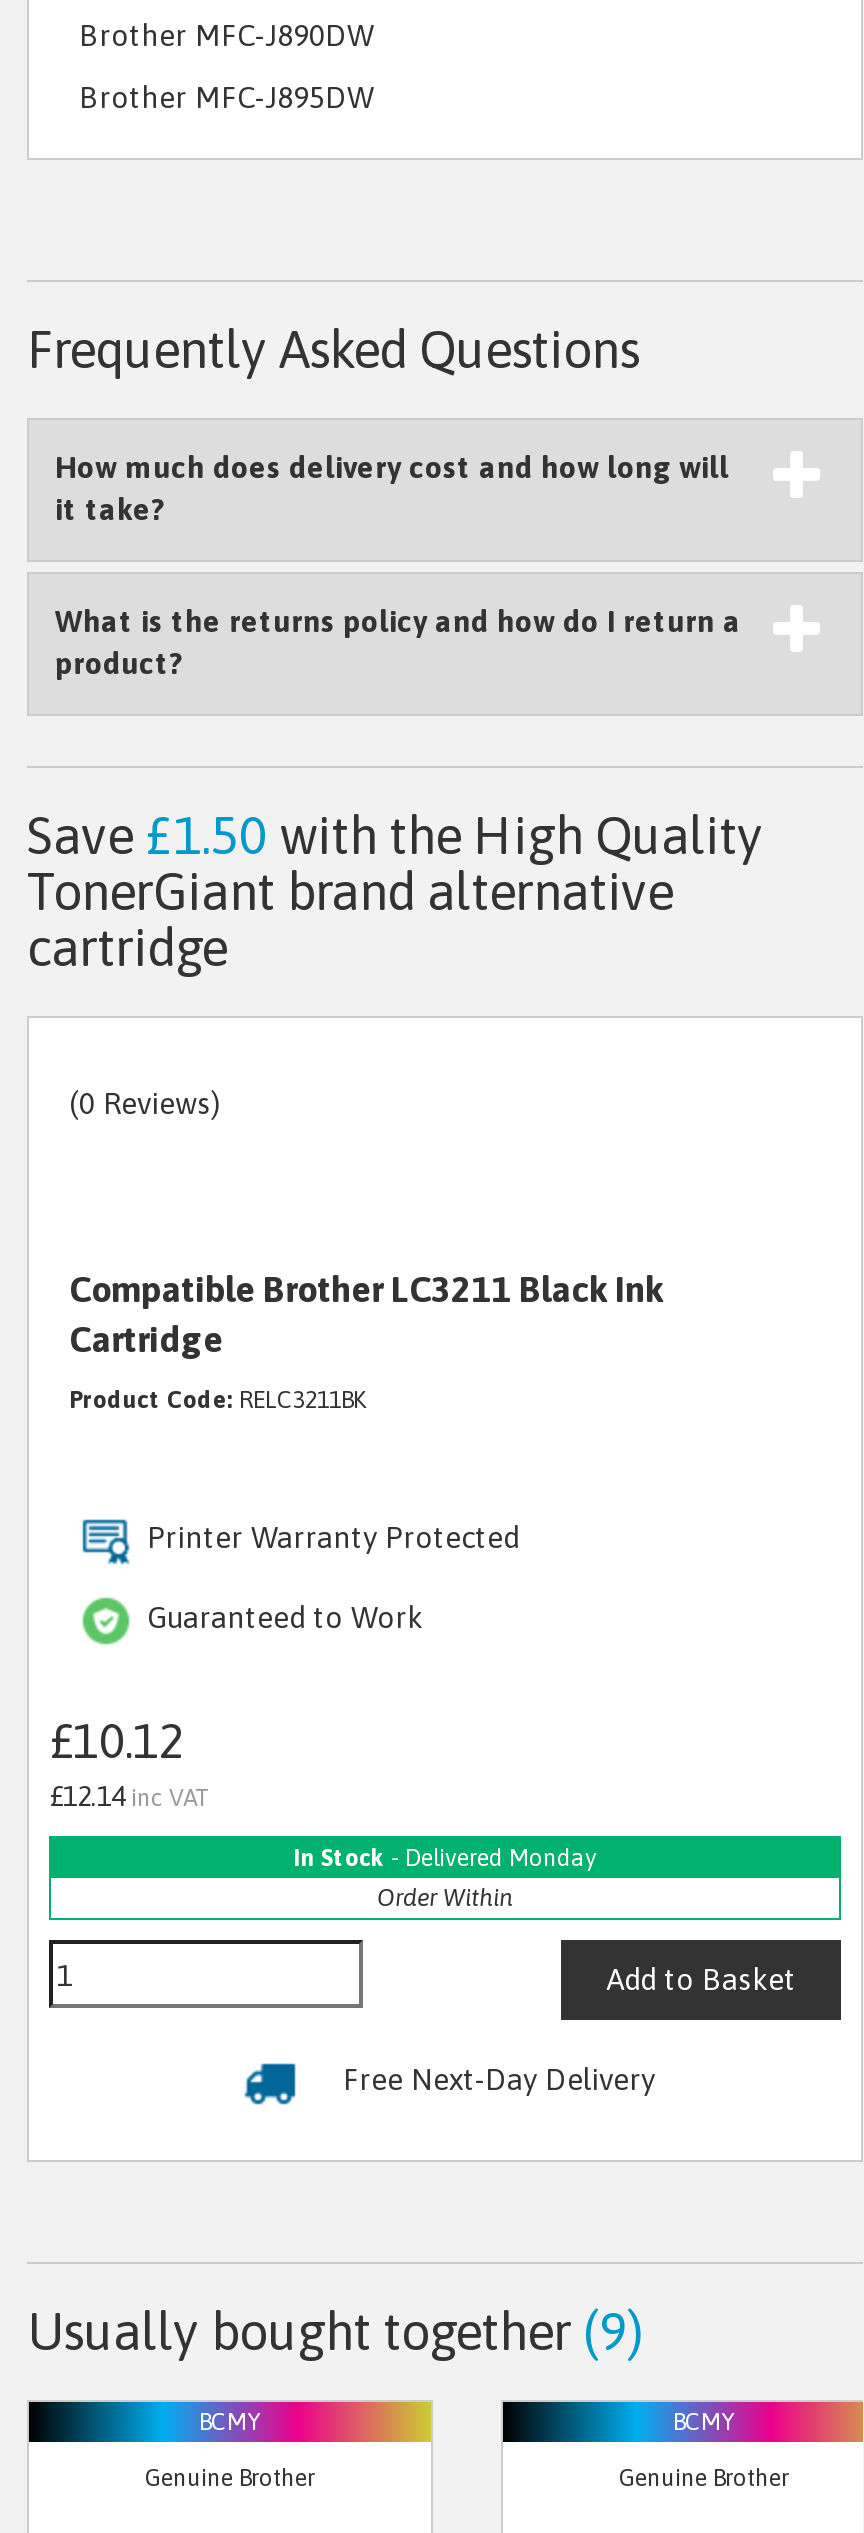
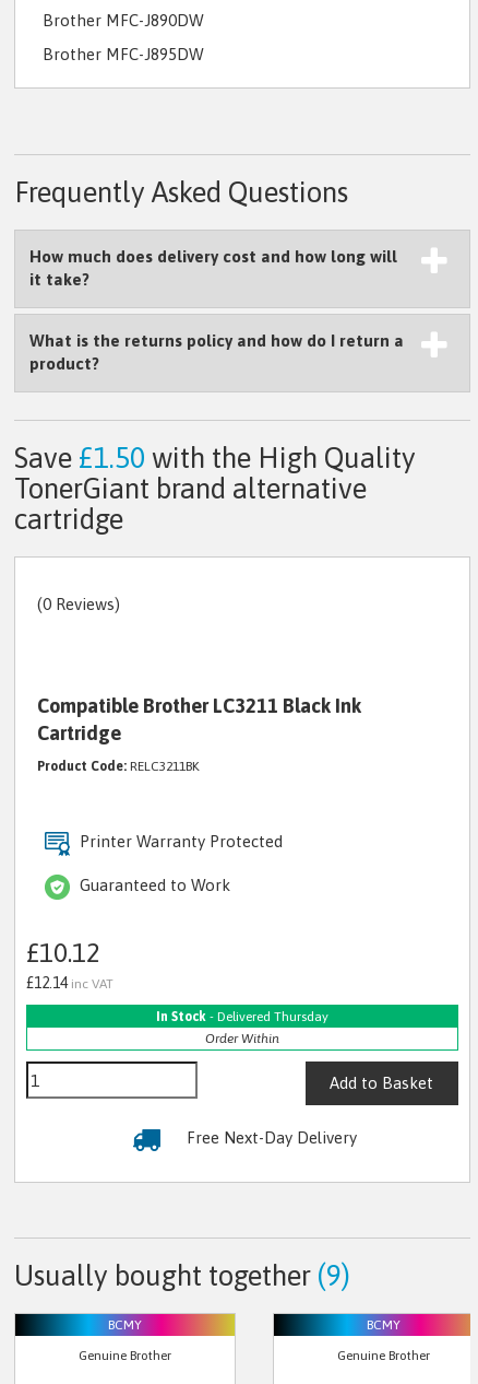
- In Stock - Delivered Monday
+ In Stock - Delivered Thursday
